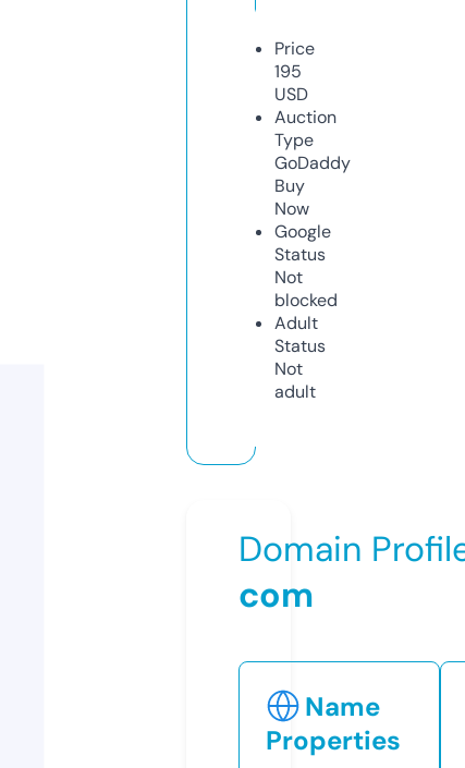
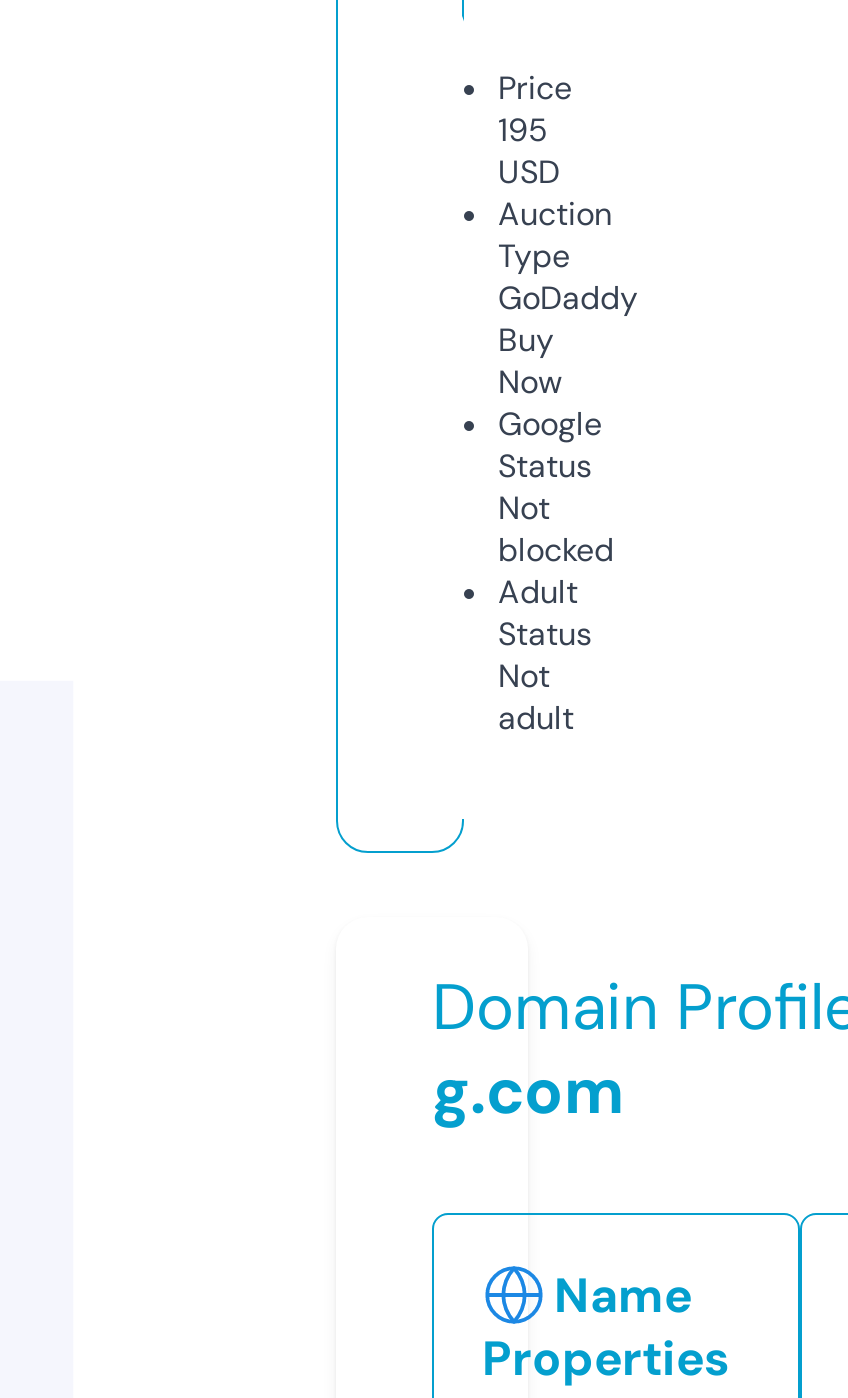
- com
+ g.com
